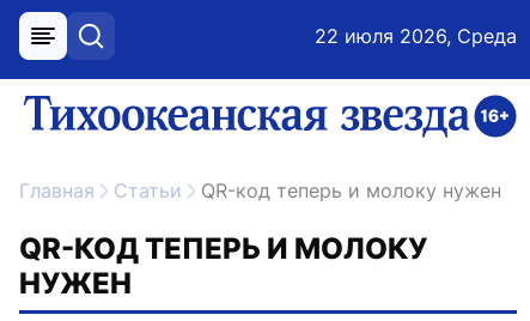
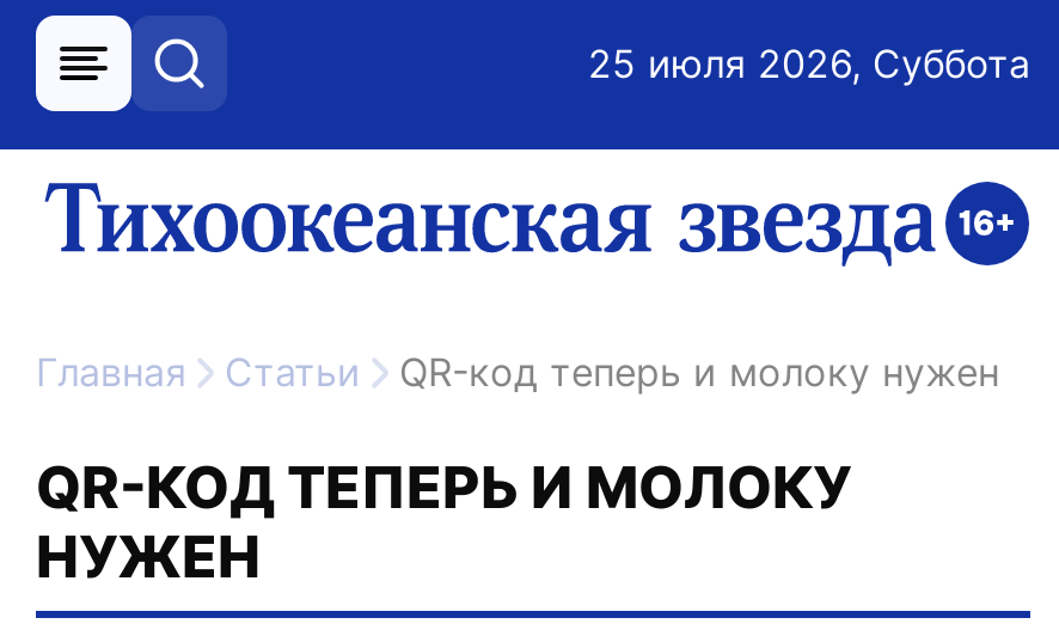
- 22 июля 2026, Среда
+ 25 июля 2026, Суббота
